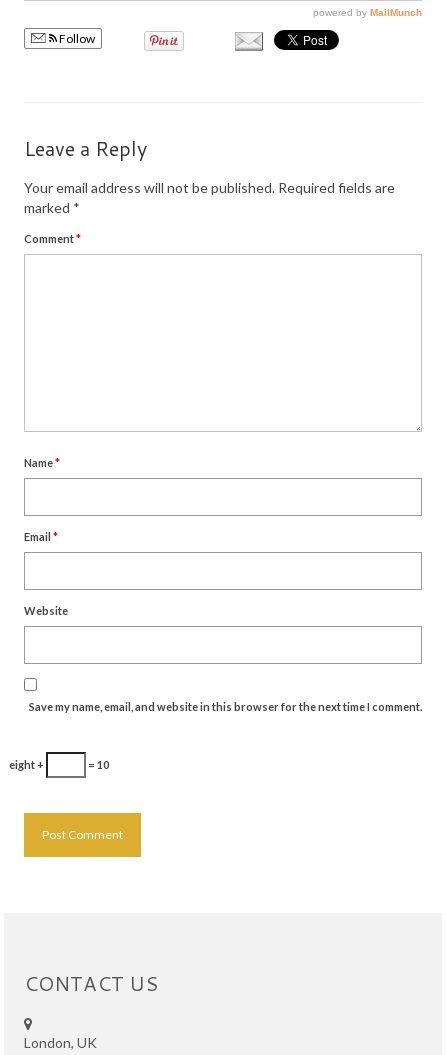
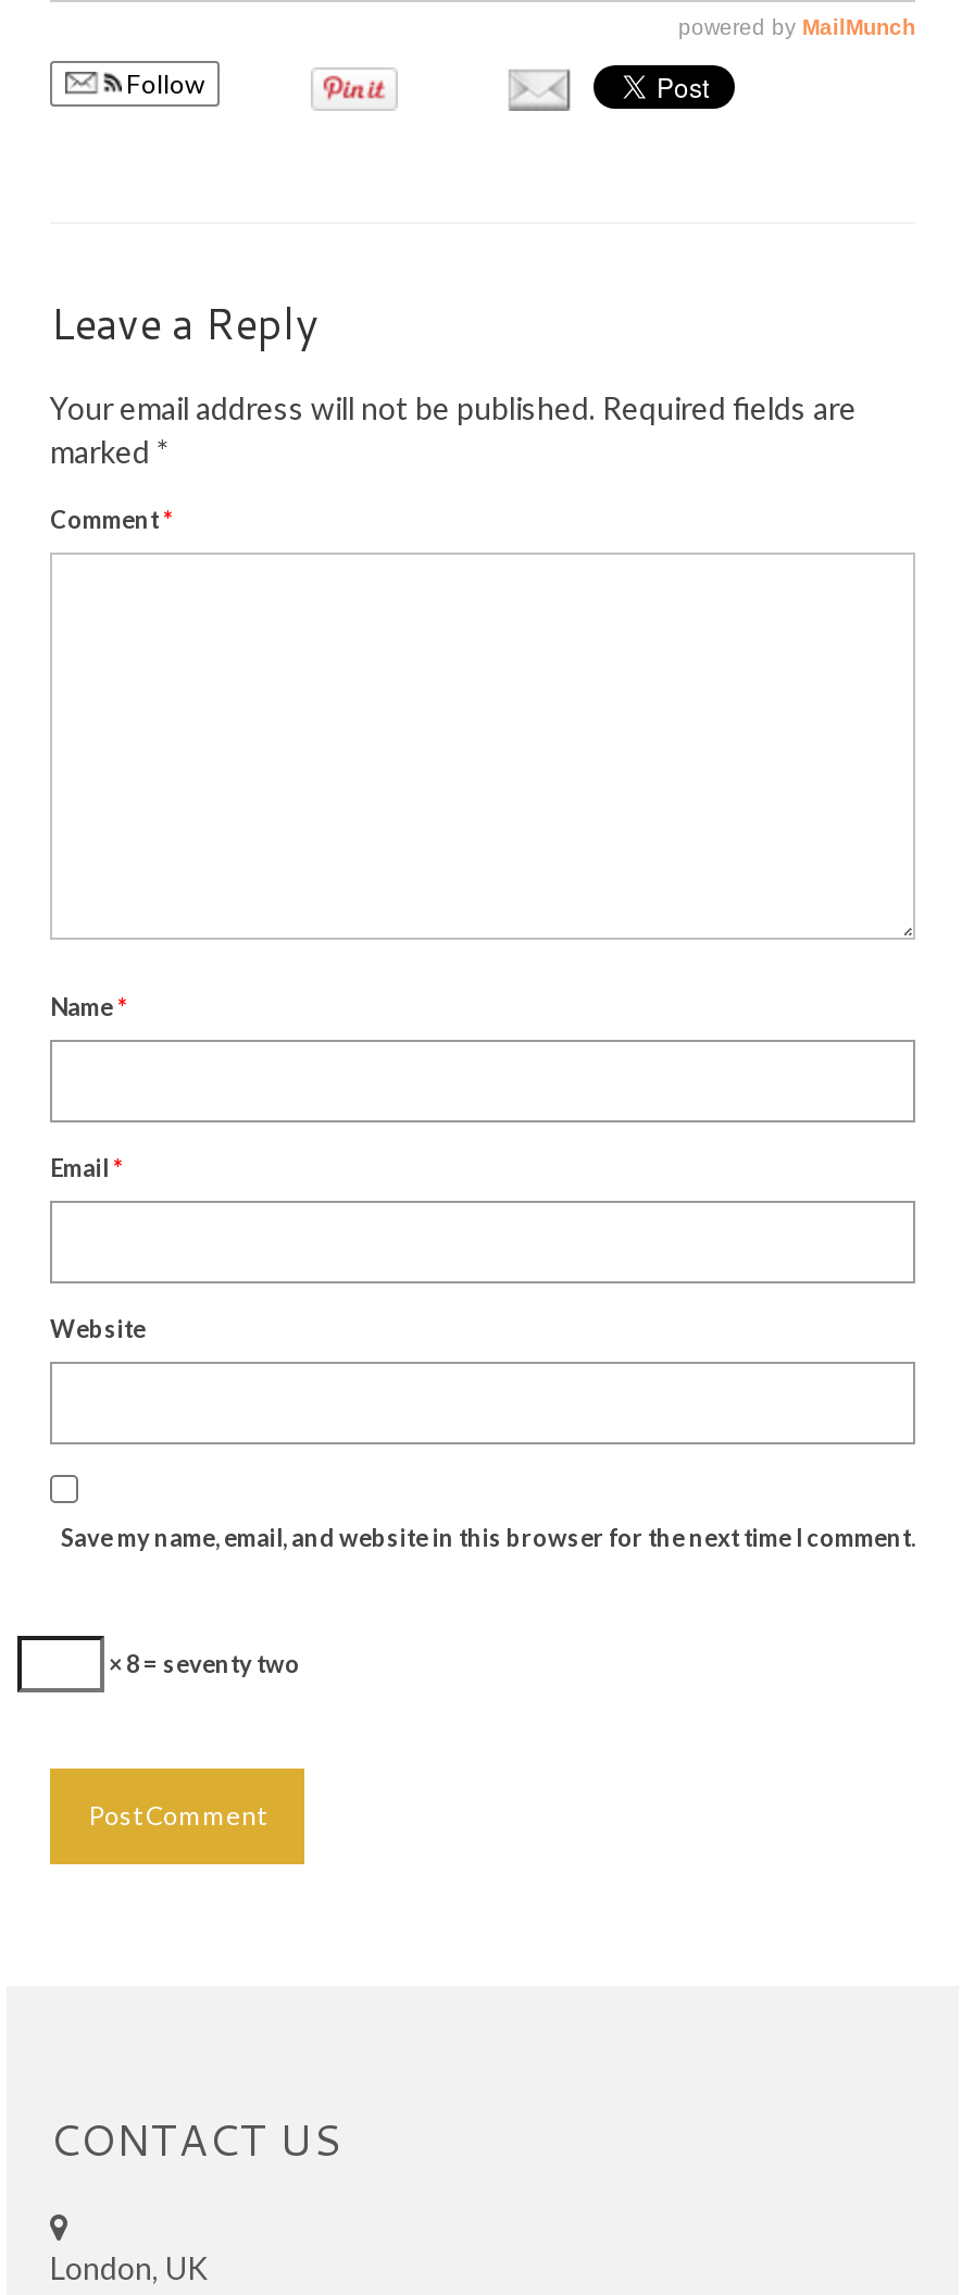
- eight +
- = 10
+ × 8 = seventy two
